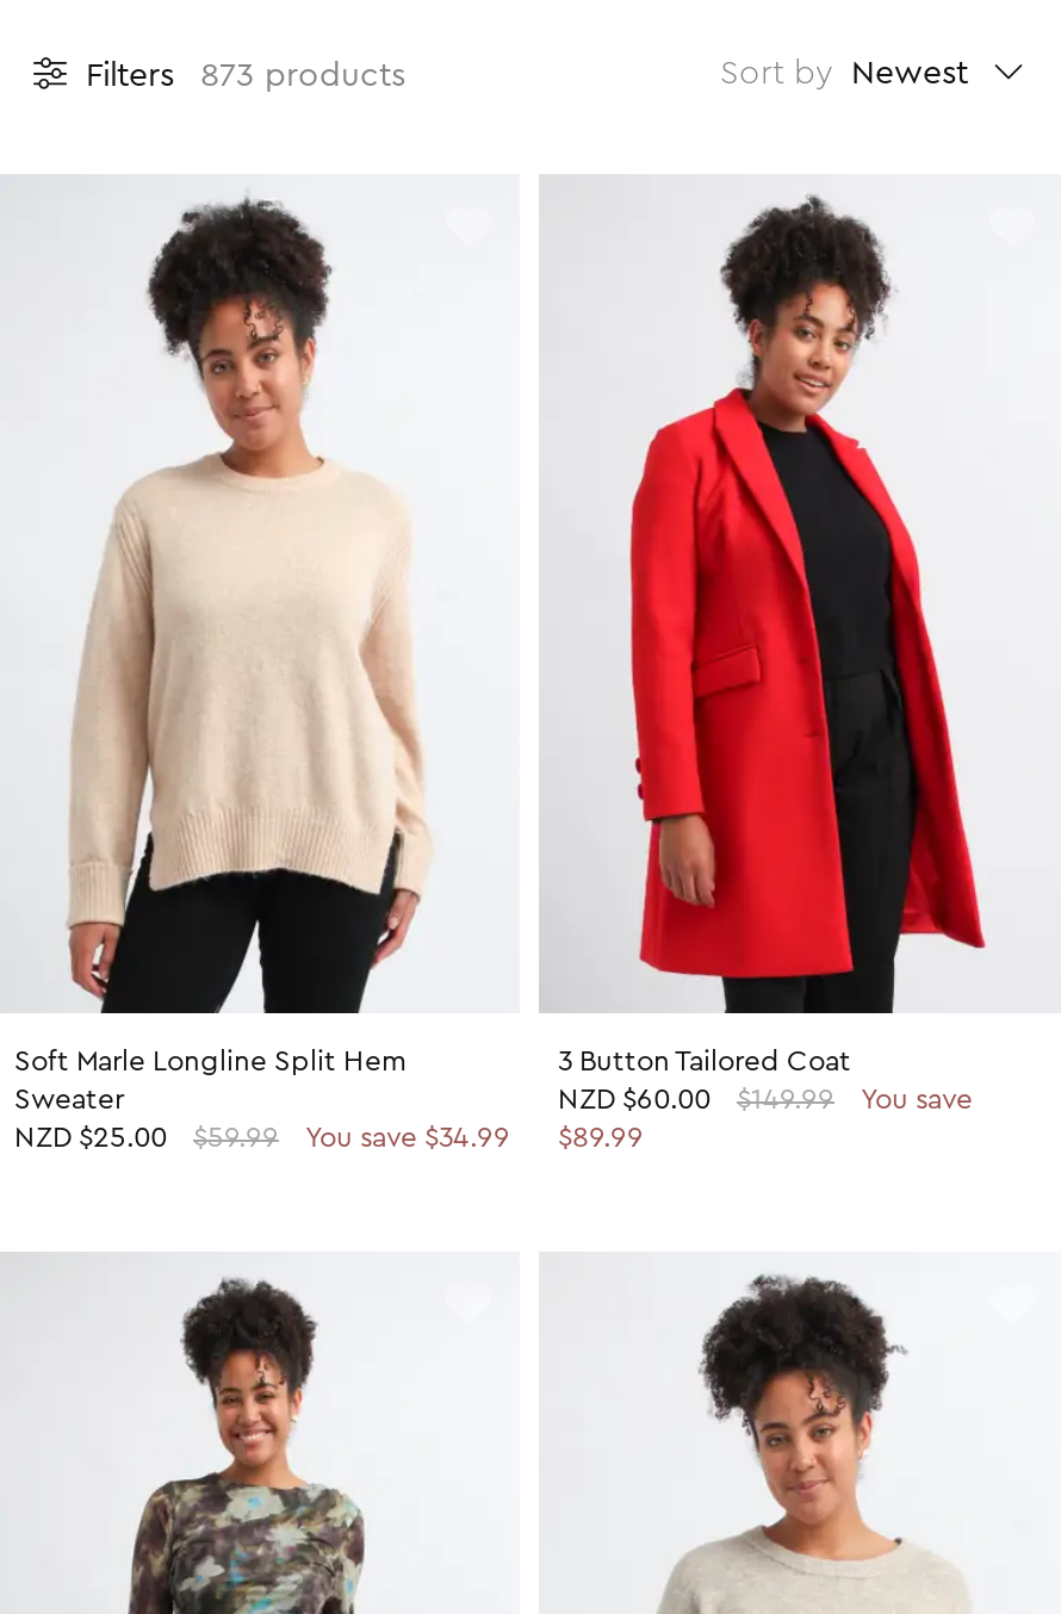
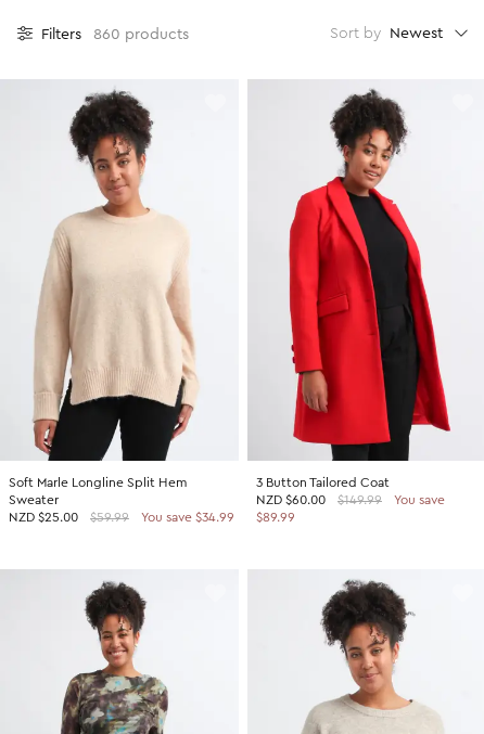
- Filters 873 products
+ Filters 860 products
